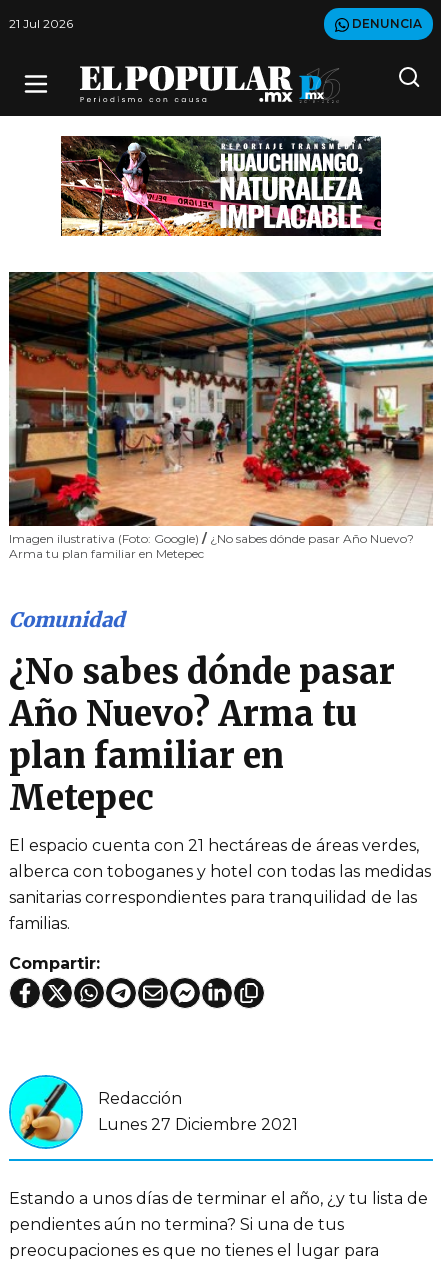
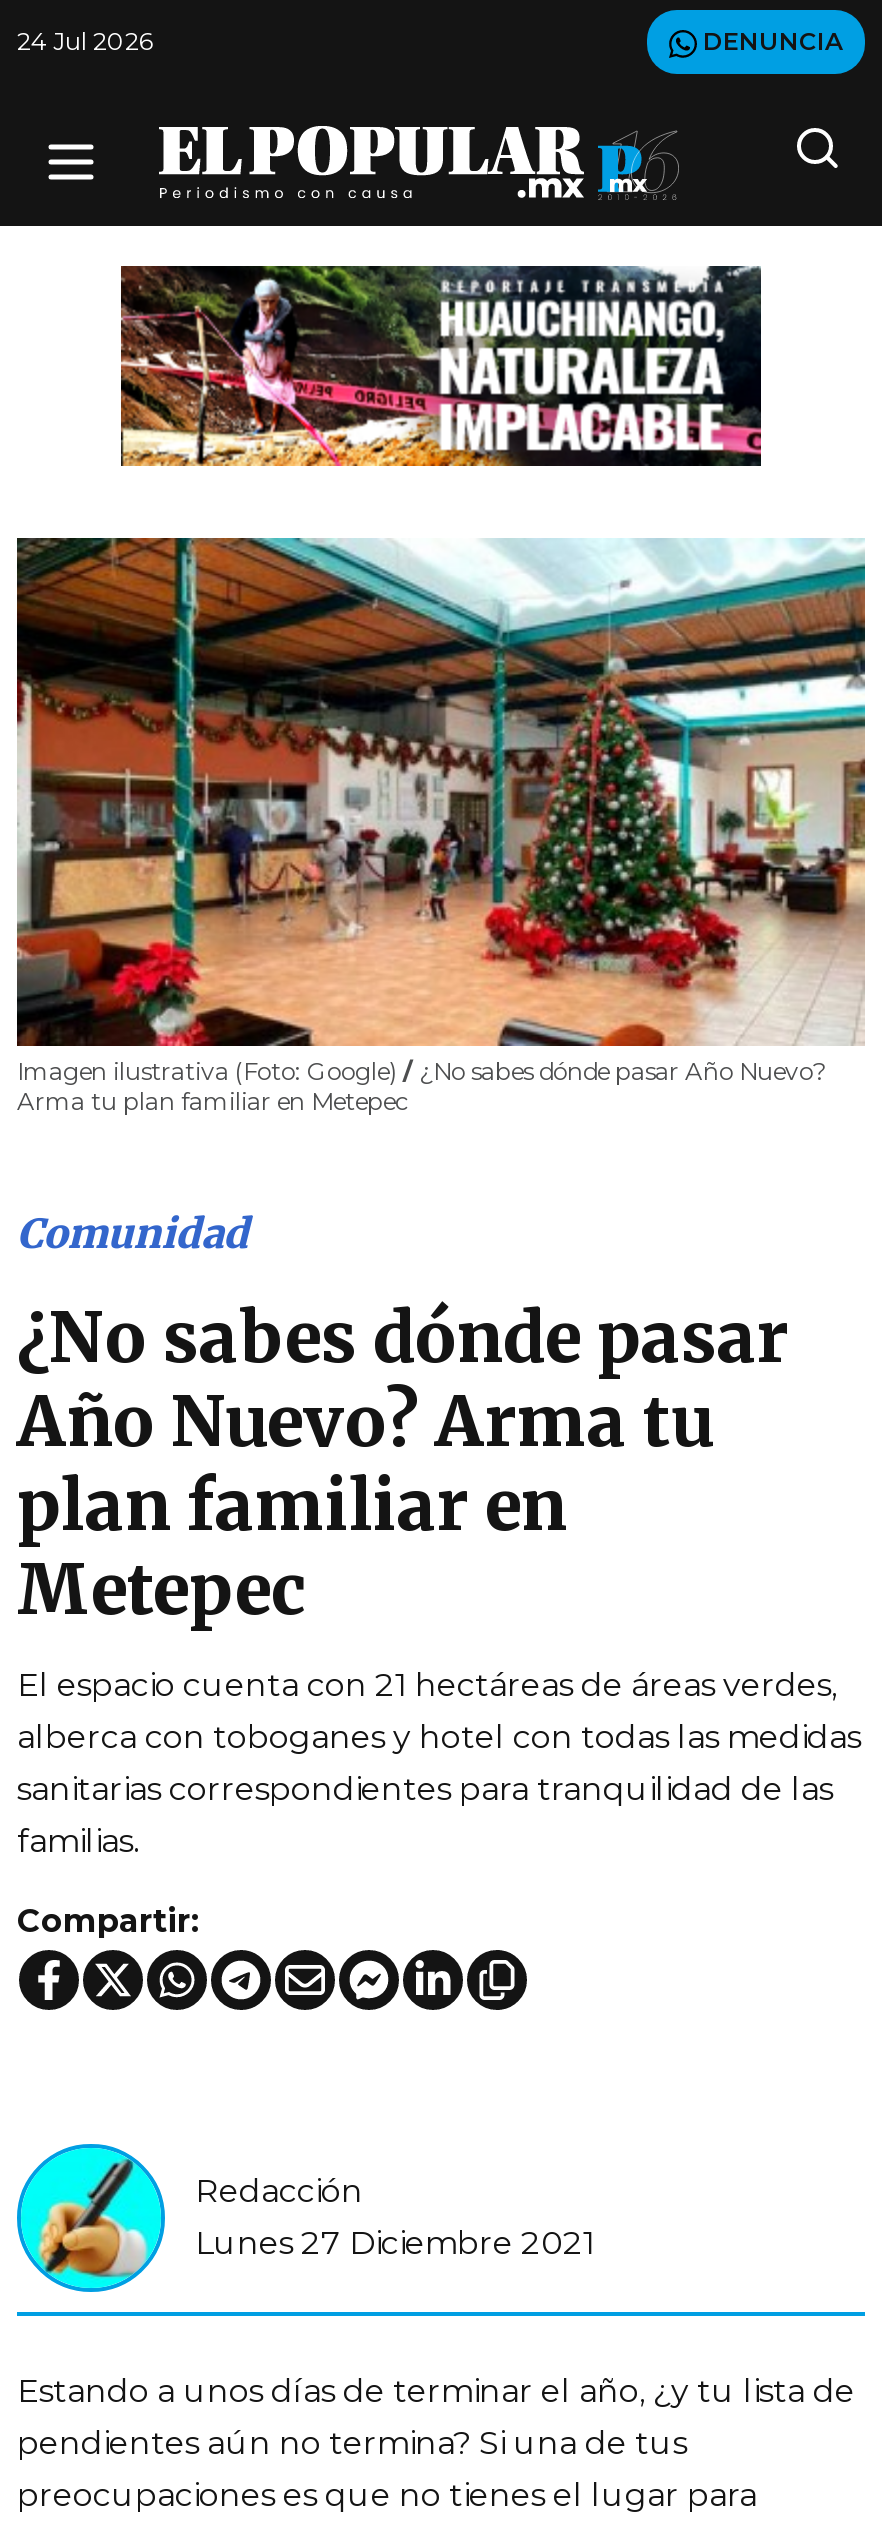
- 21 Jul 2026
+ 24 Jul 2026
